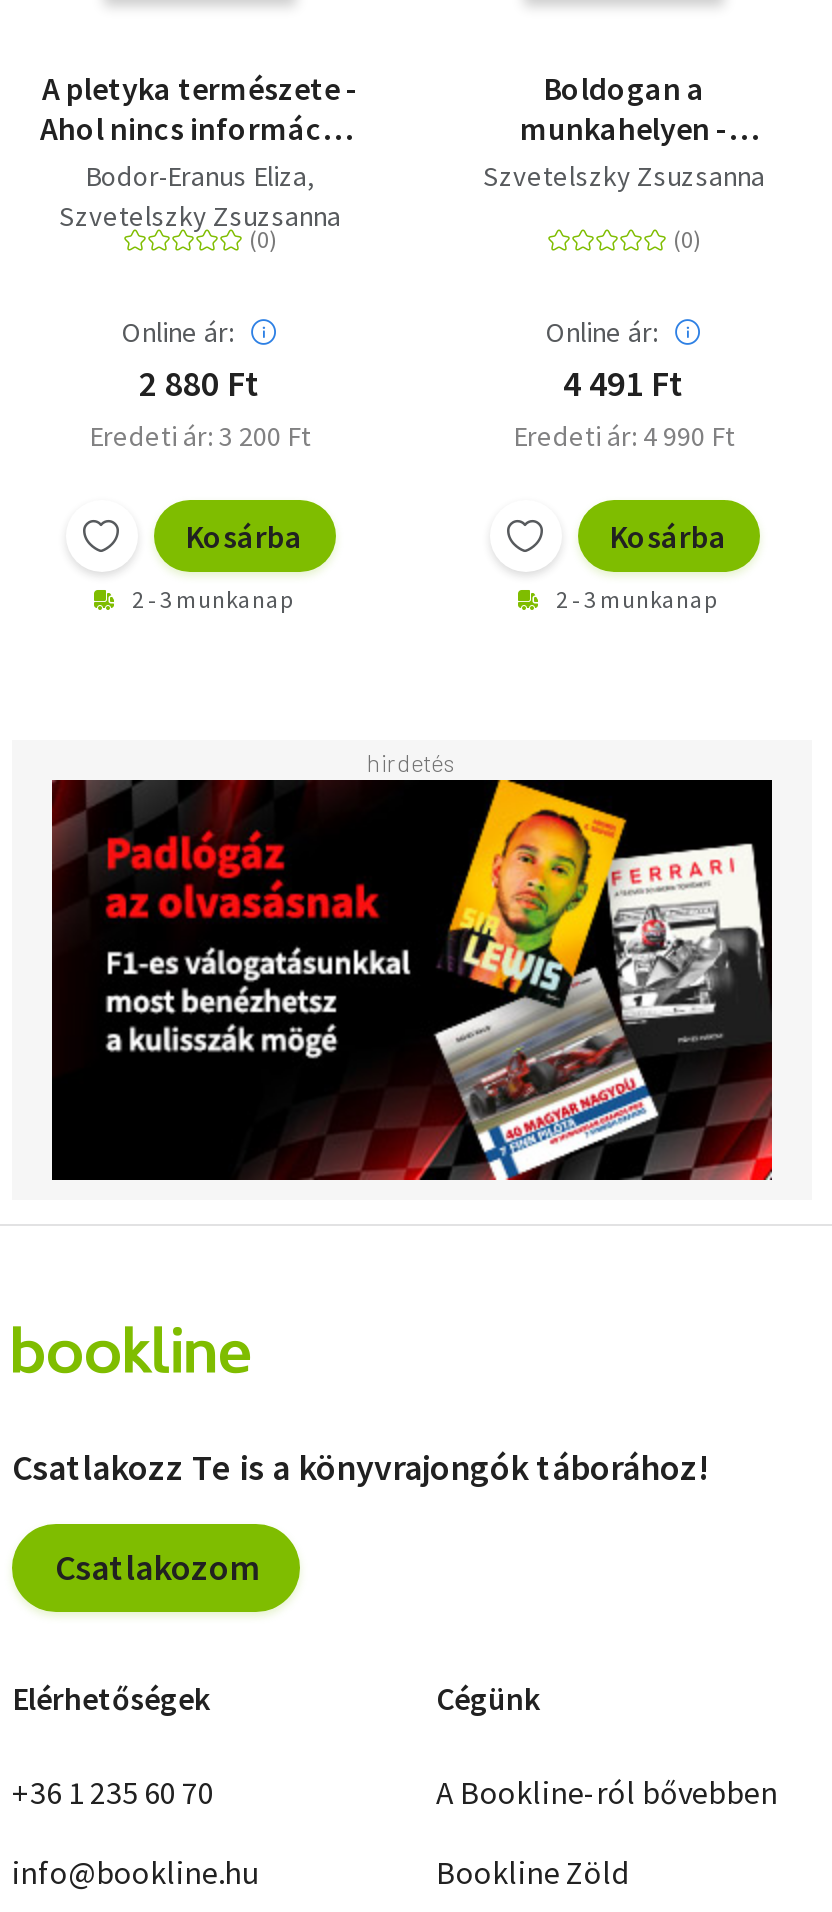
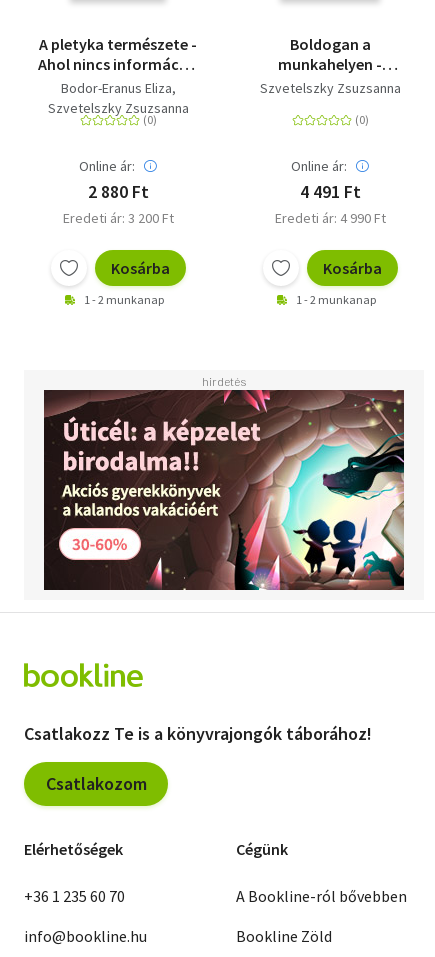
- 2 - 3 munkanap
+ 1 - 2 munkanap

- 2 - 3 munkanap
+ 1 - 2 munkanap

- [image]
+ [image]
